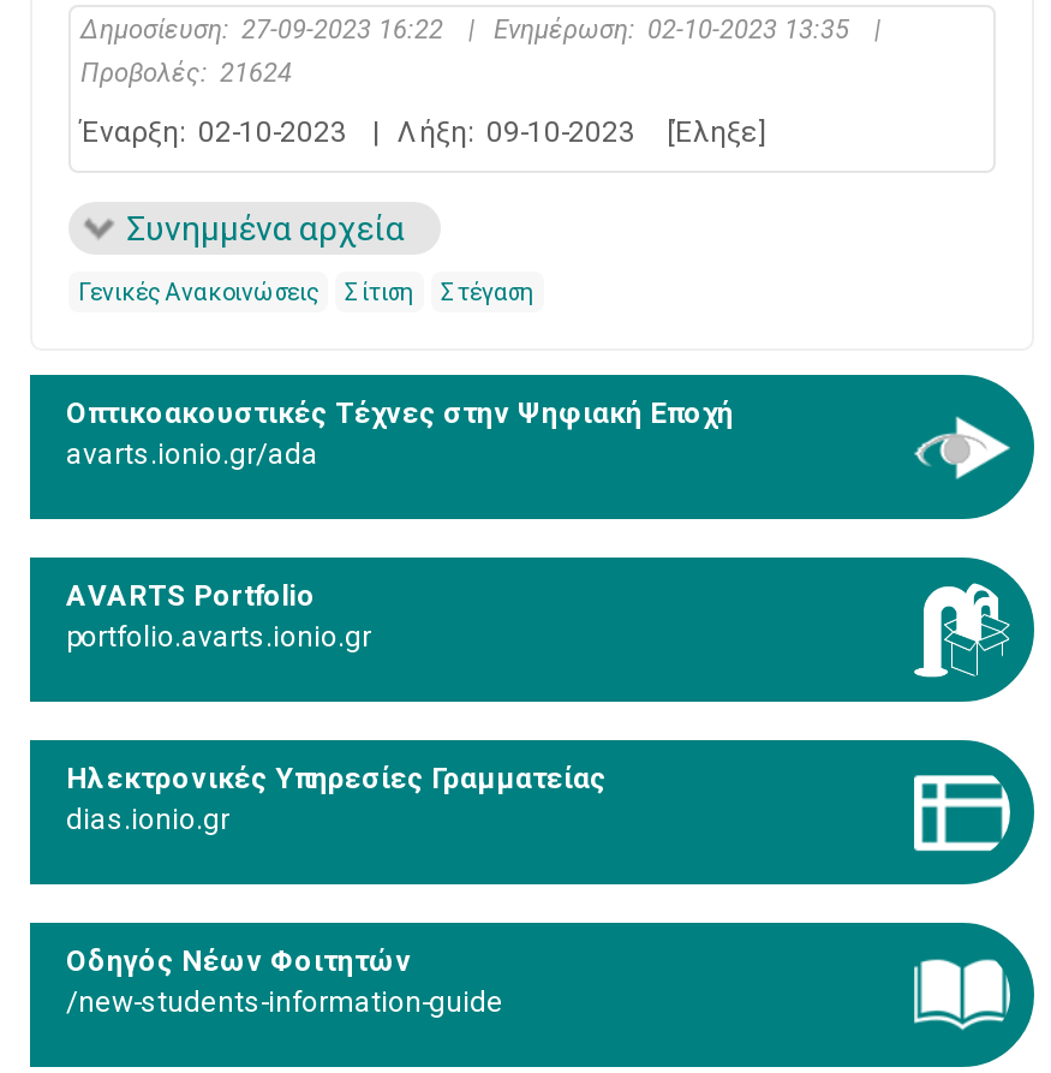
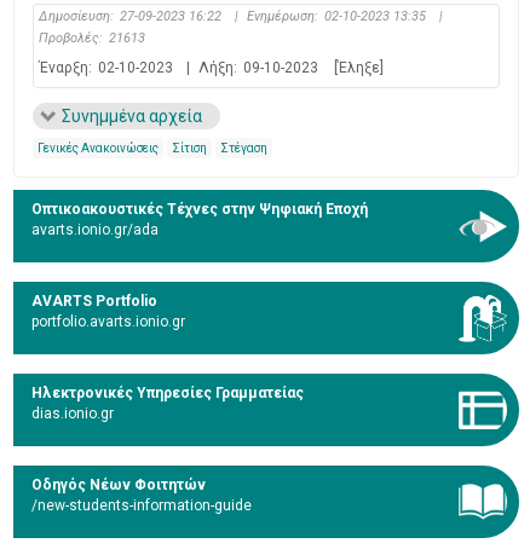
- Προβολές: 21624
+ Προβολές: 21613
